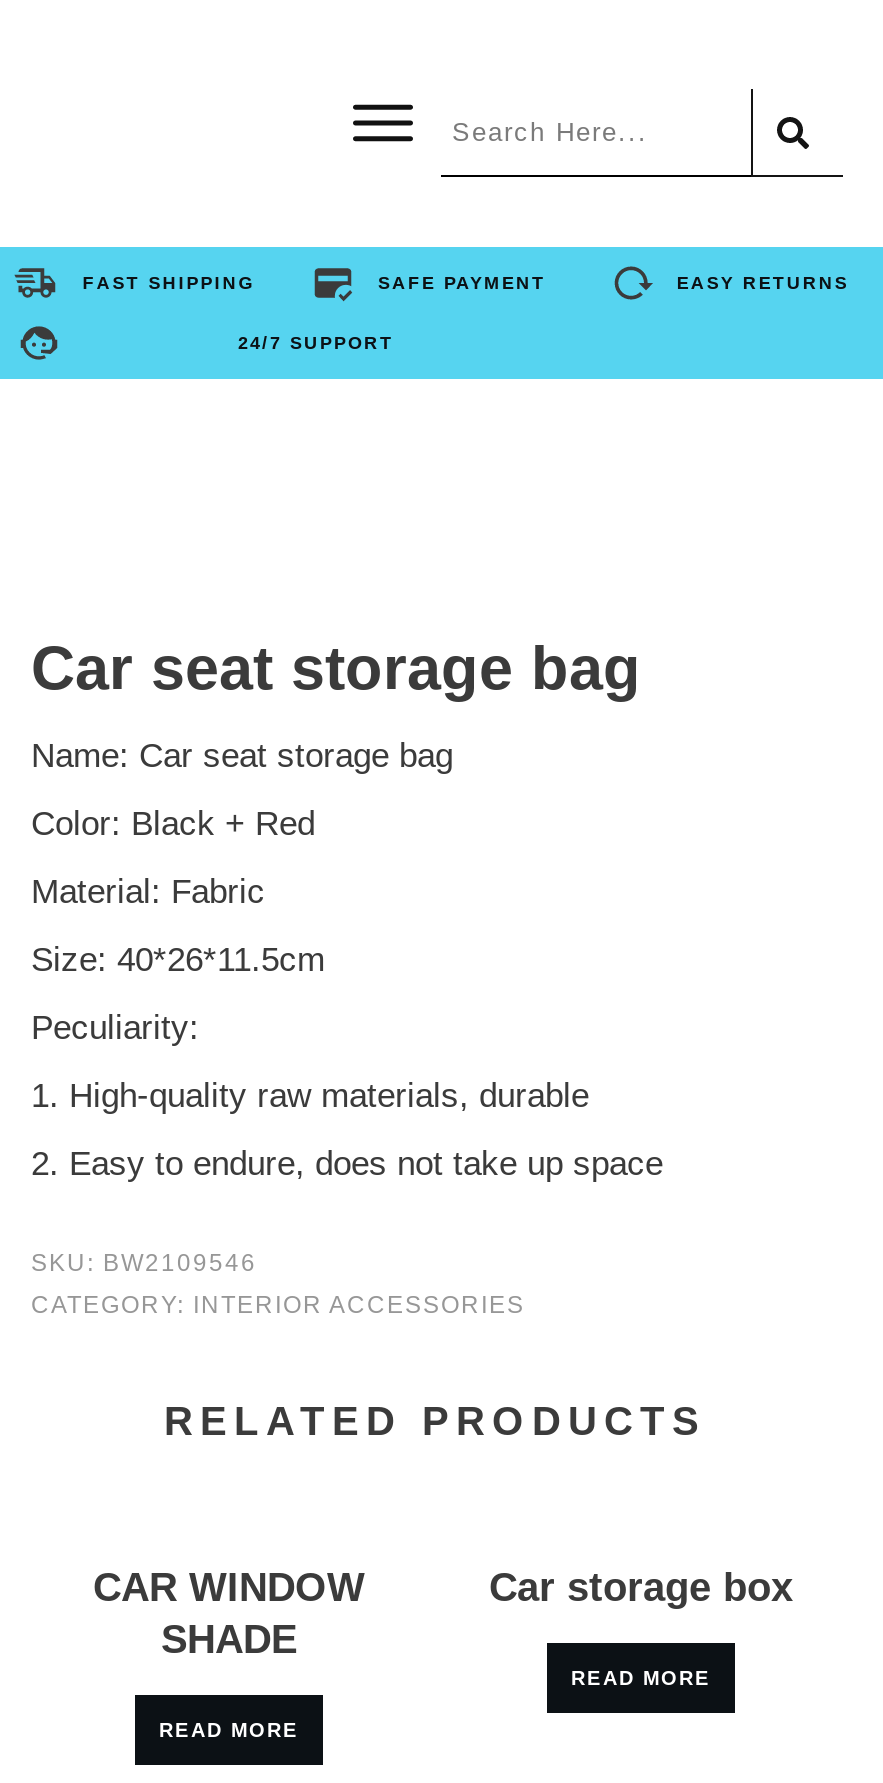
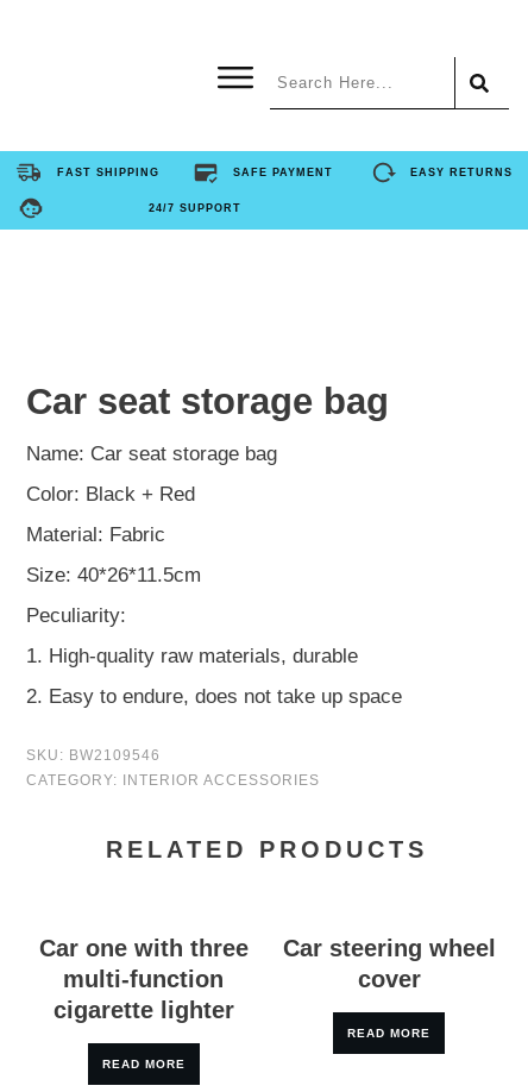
- CAR WINDOW
- SHADE
+ Car one with three
+ multi-function
+ cigarette lighter

- Car storage box
+ Car steering wheel
+ cover
